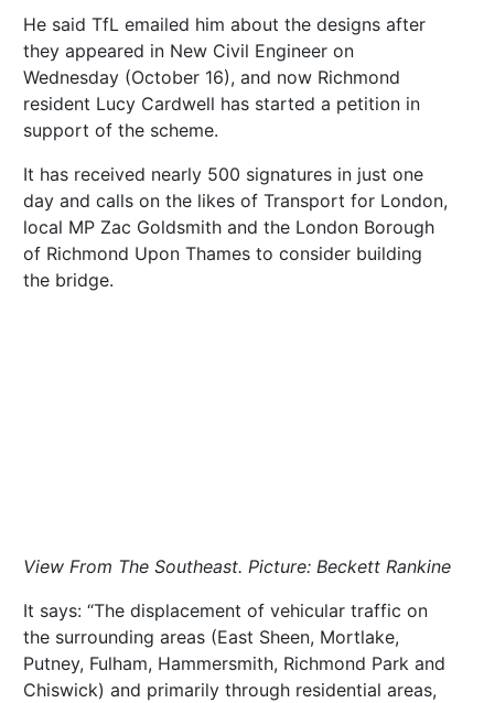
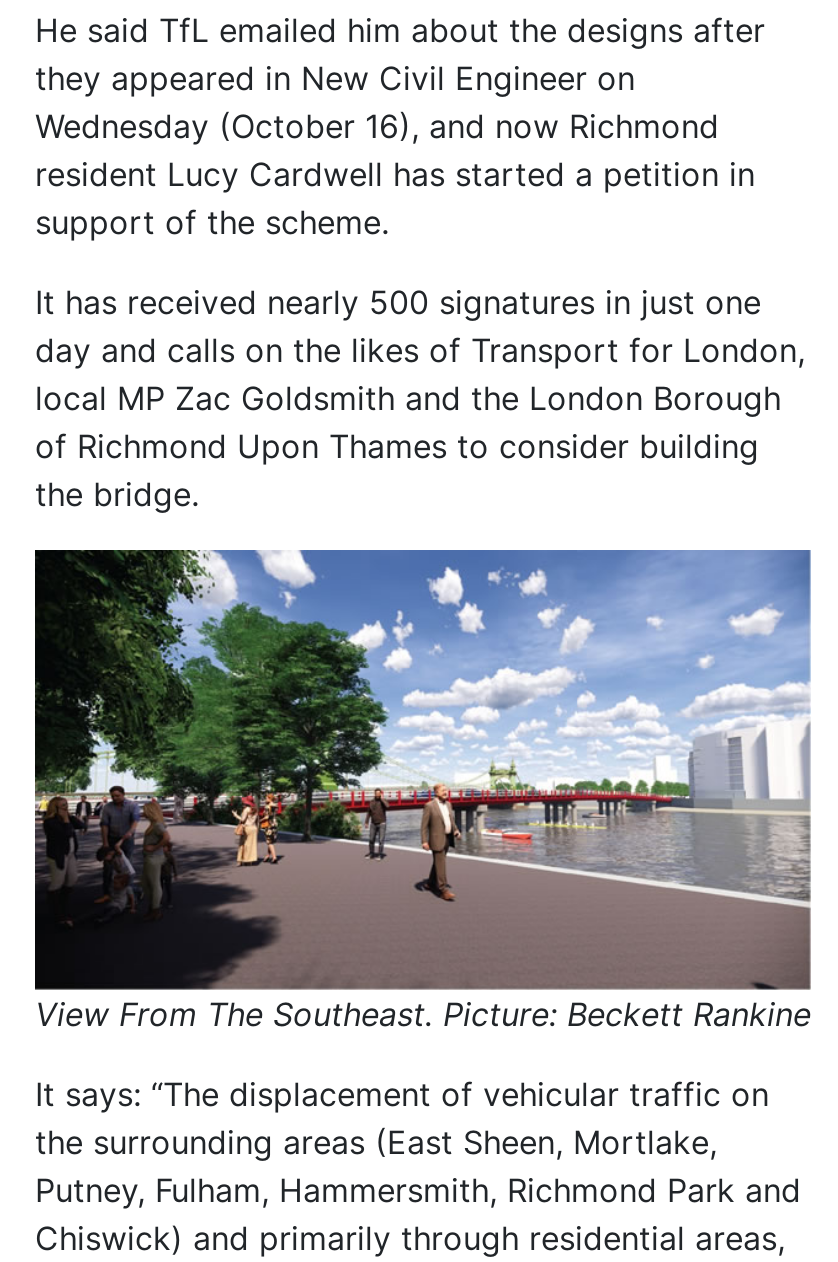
+ [image]
